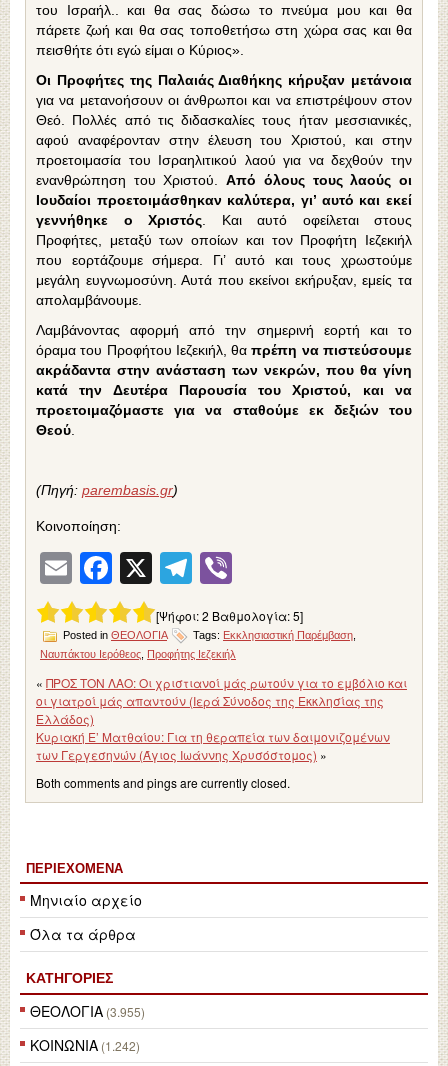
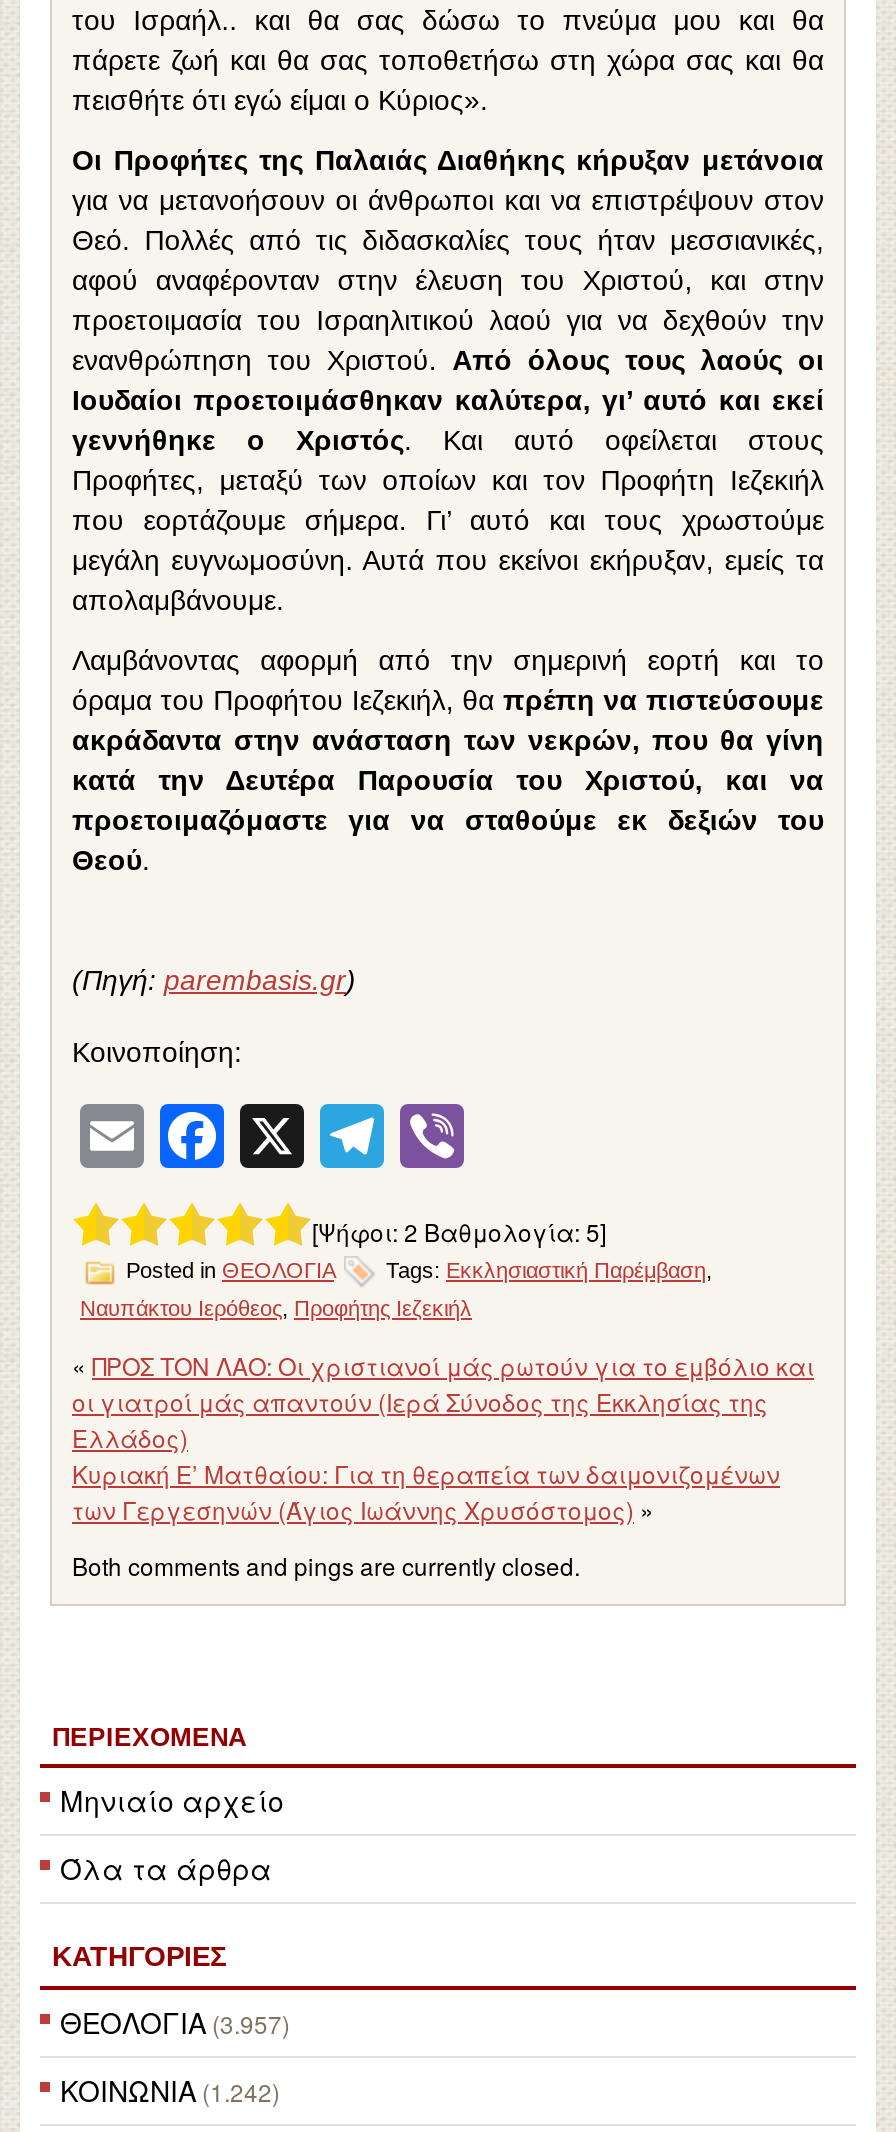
- ΘΕΟΛΟΓΙΑ (3.955)
+ ΘΕΟΛΟΓΙΑ (3.957)
